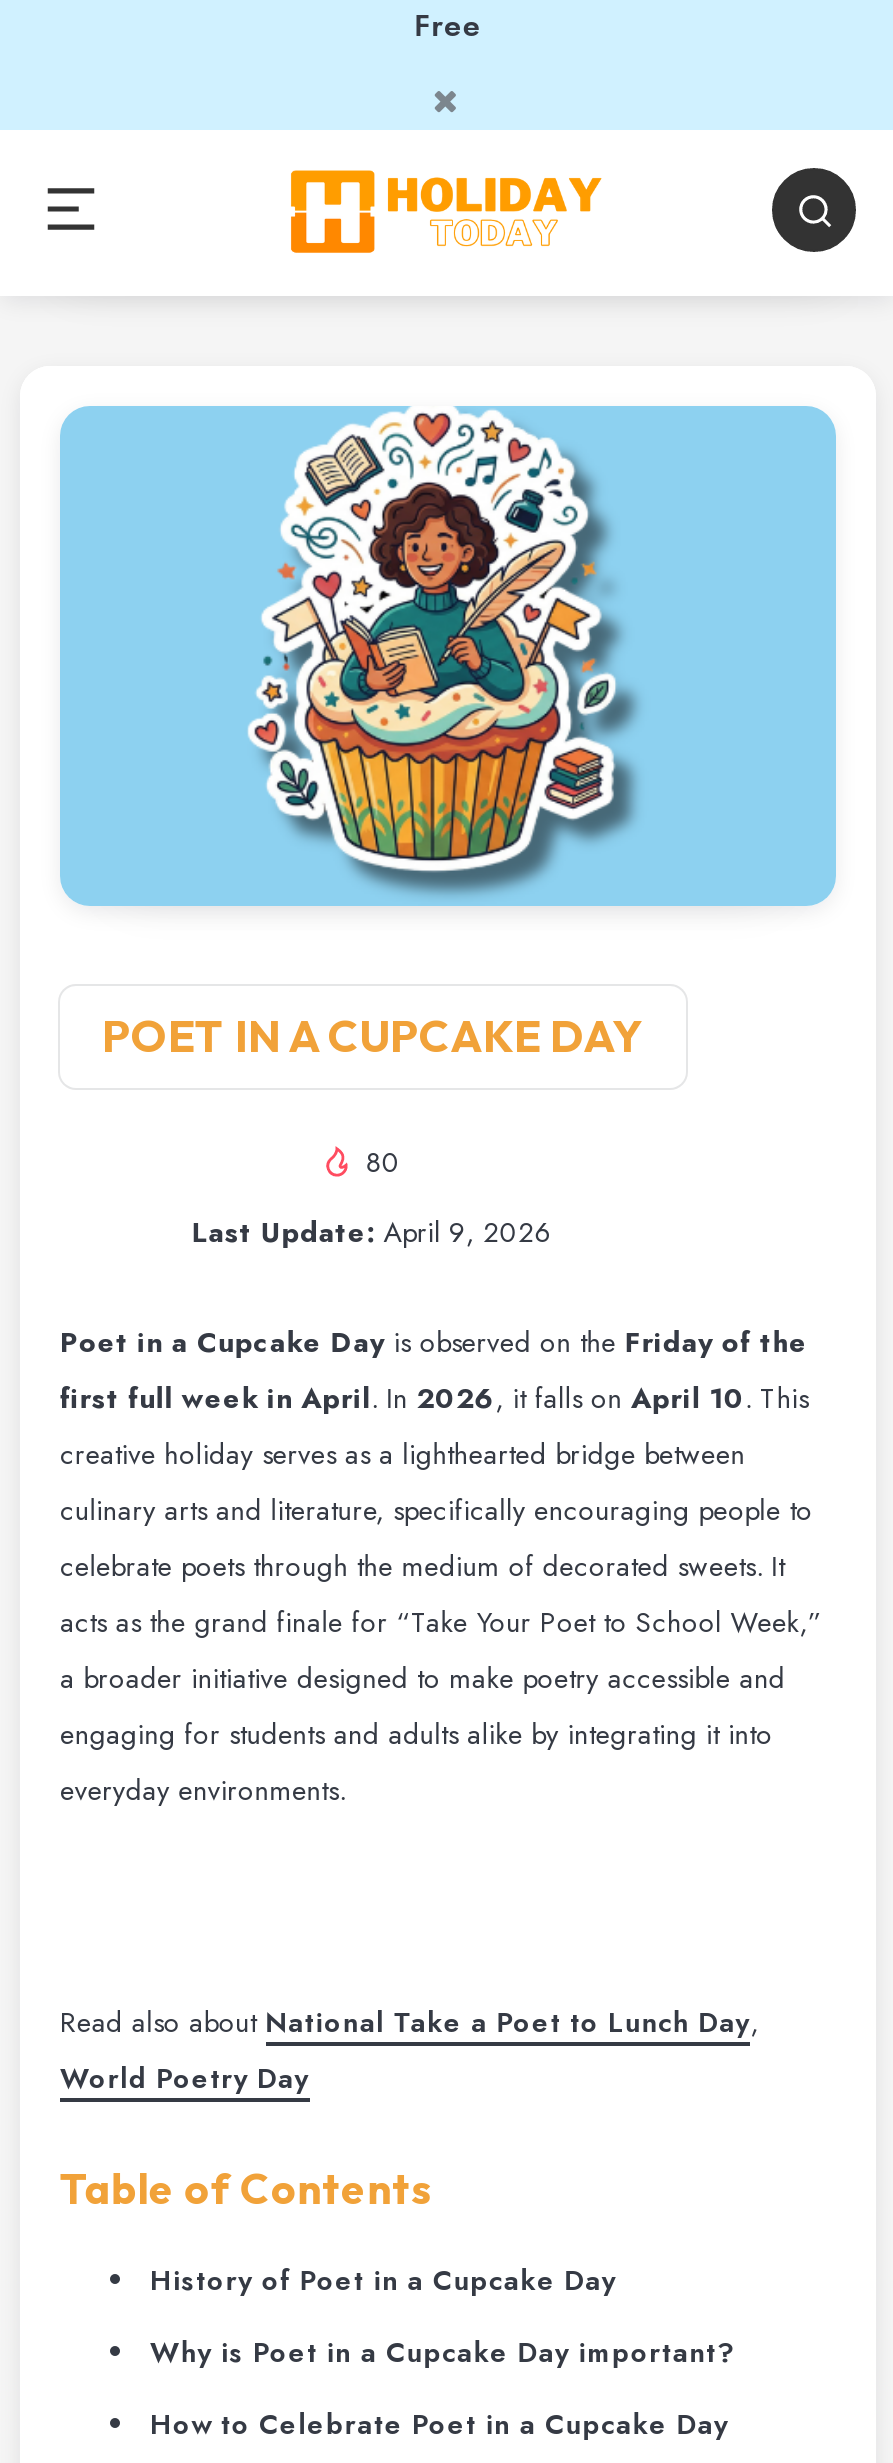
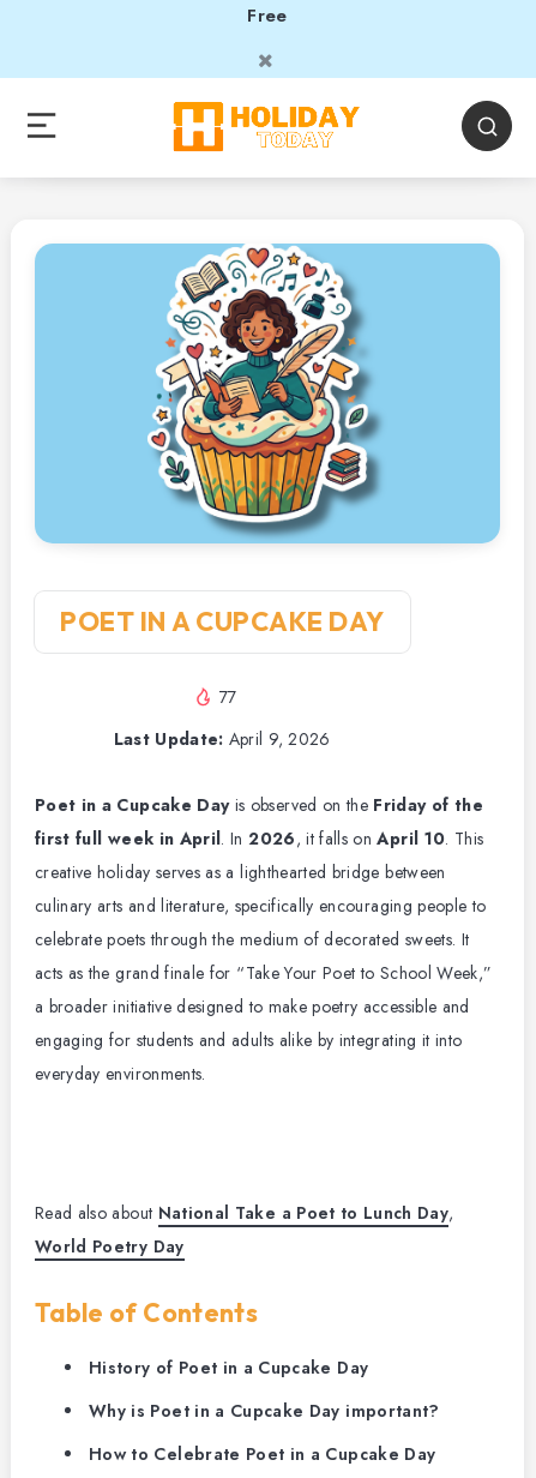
- 80
+ 77
